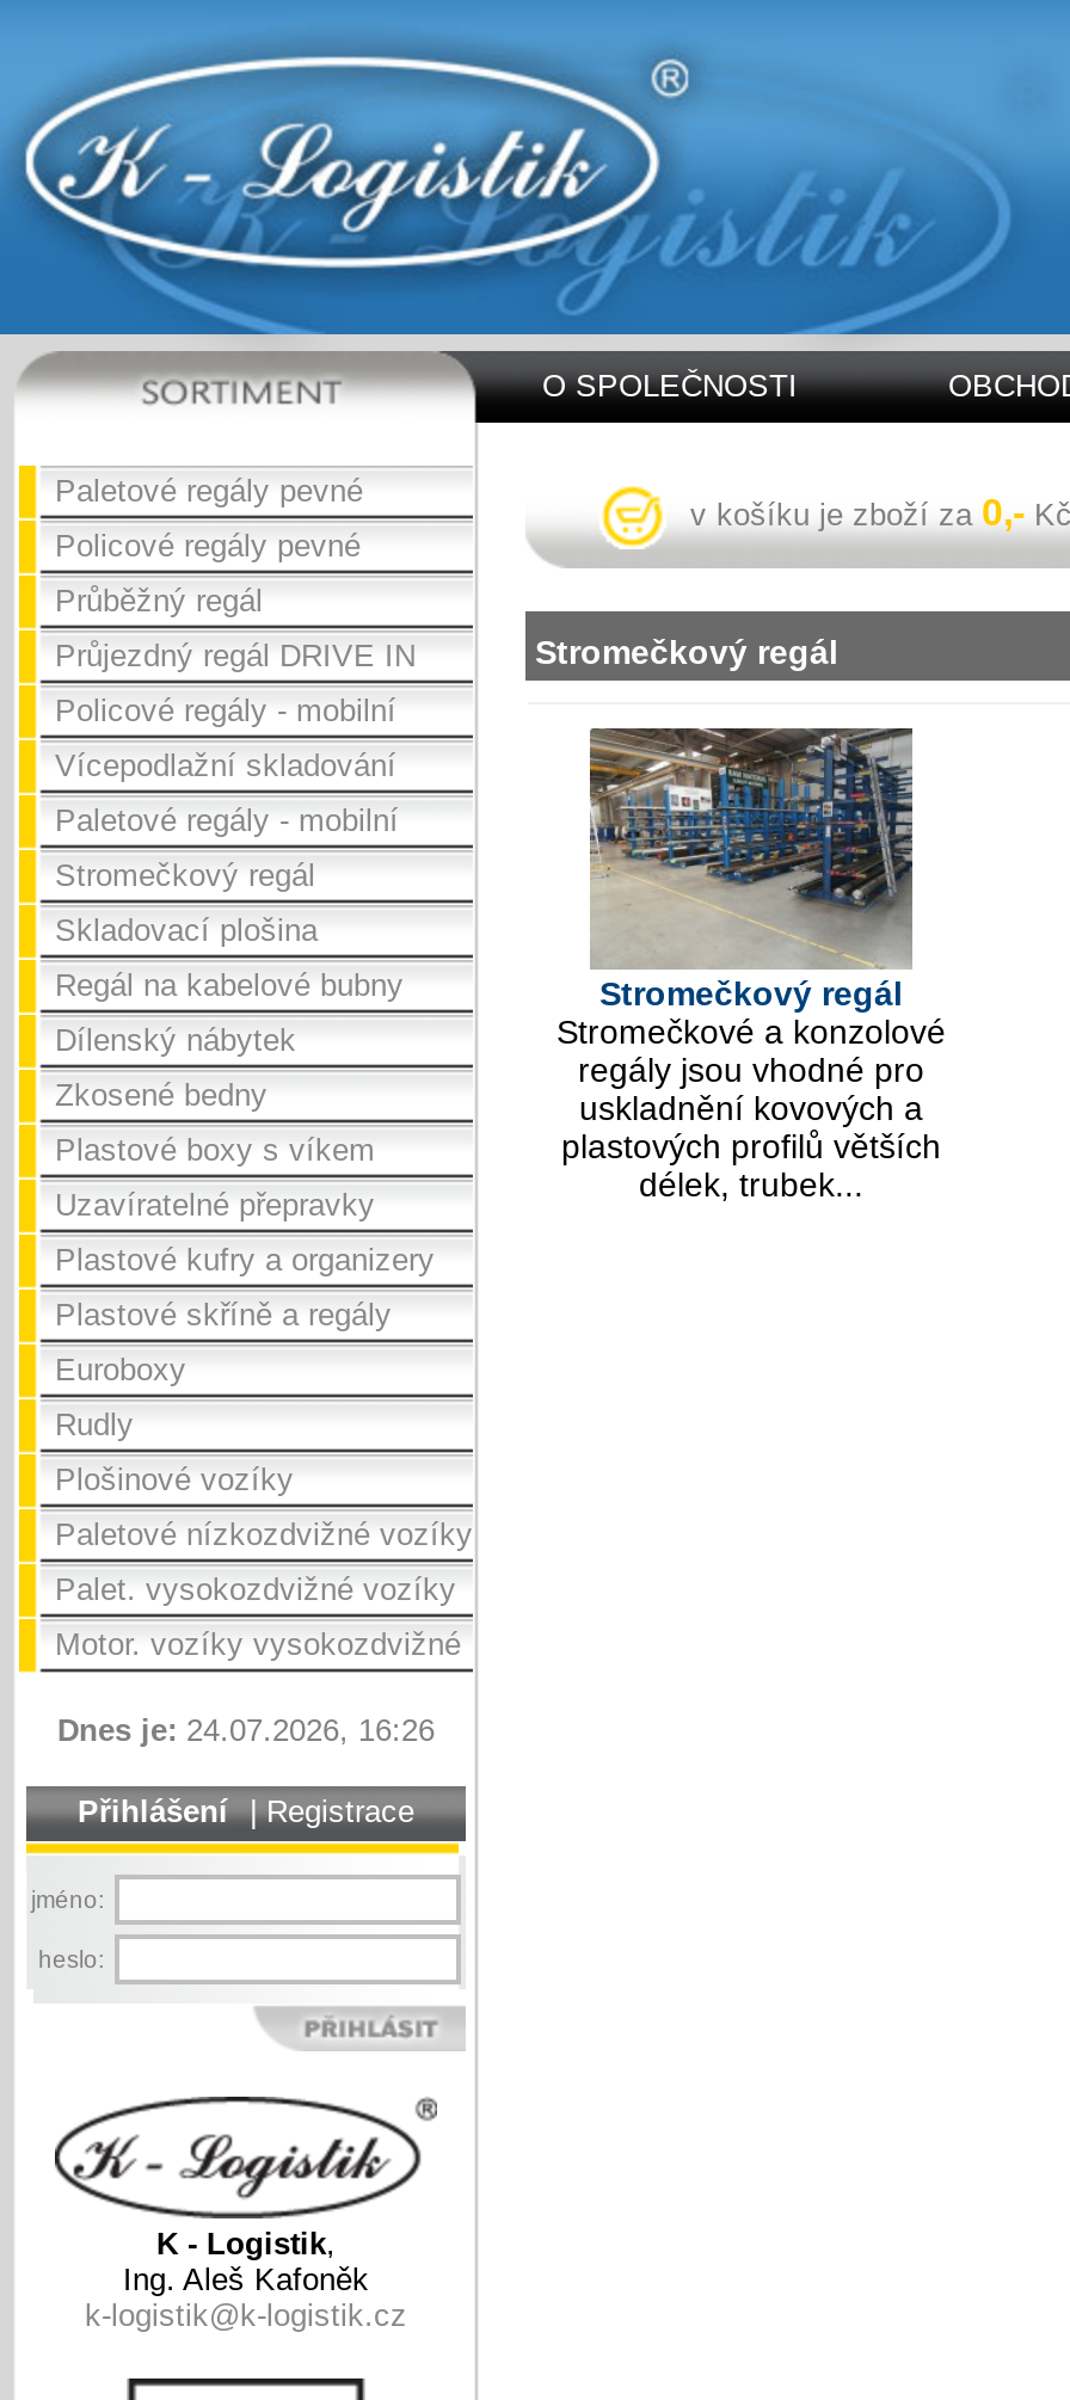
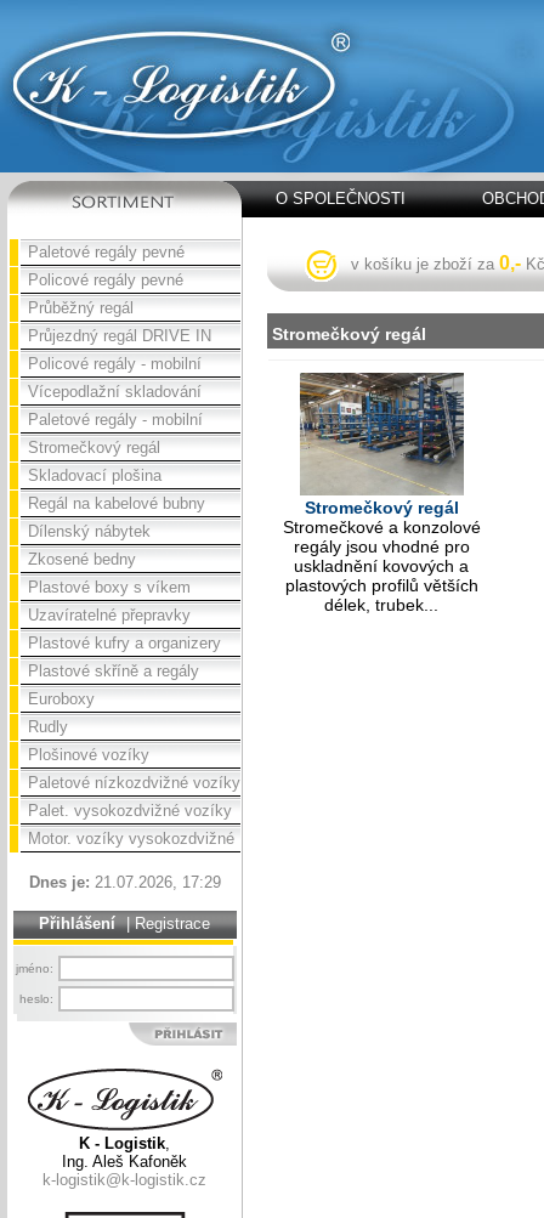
- Dnes je: 24.07.2026, 16:26
+ Dnes je: 21.07.2026, 17:29
